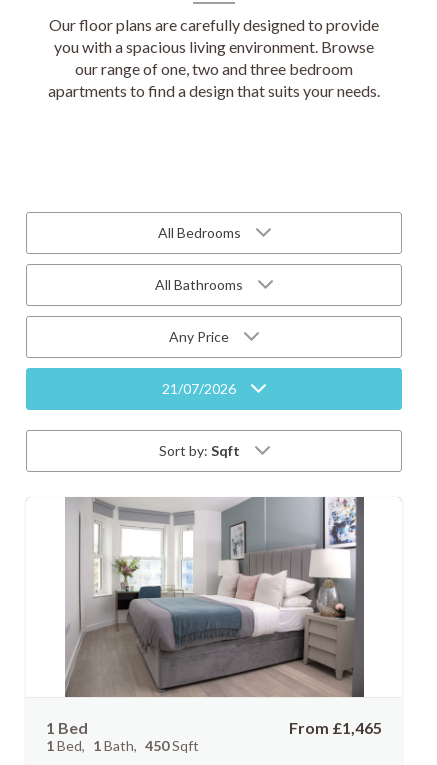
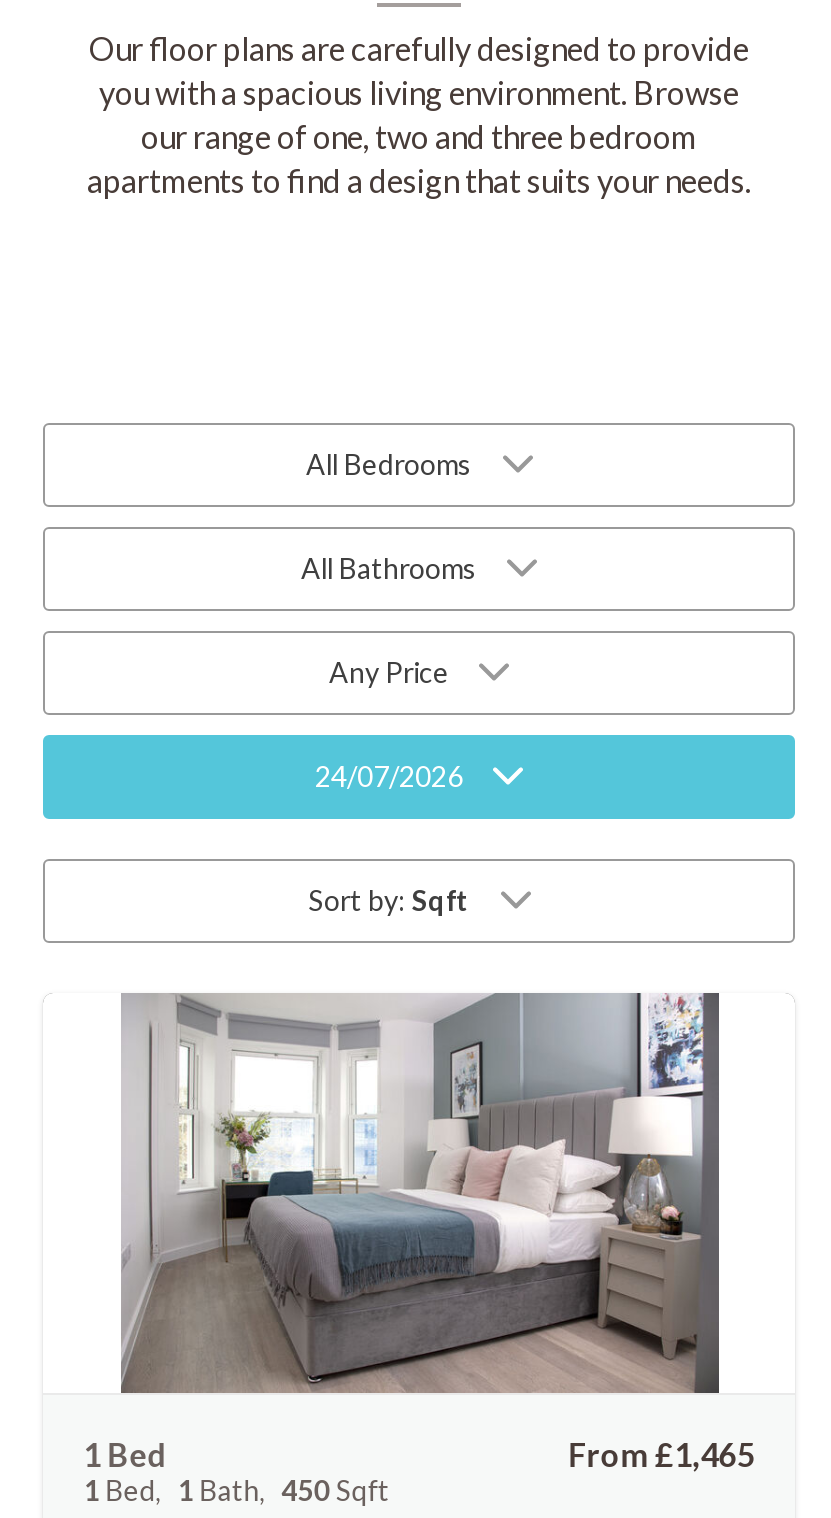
- 21/07/2026
+ 24/07/2026
